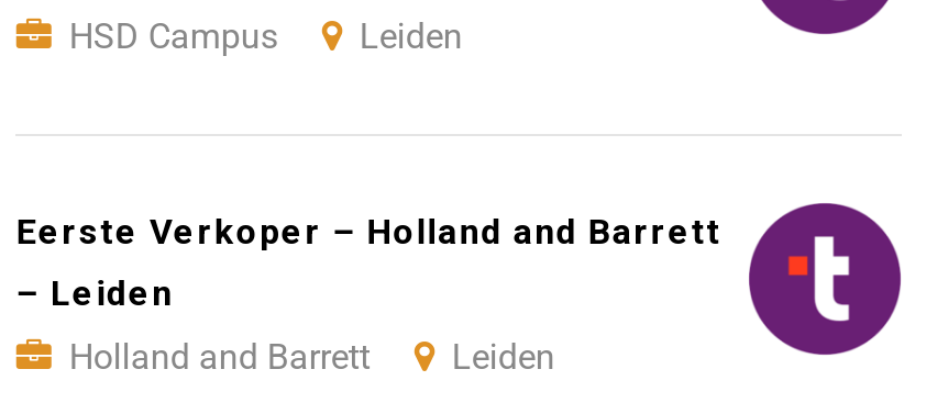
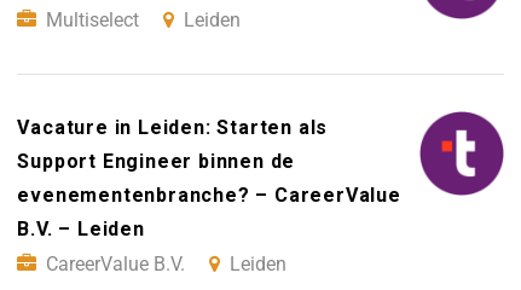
- HSD Campus
+ Multiselect

- Eerste Verkoper – Holland and Barrett
- – Leiden
- Holland and Barrett
+ Vacature in Leiden: Starten als
+ Support Engineer binnen de
+ evenementenbranche? – CareerValue
+ B.V. – Leiden
+ CareerValue B.V.
